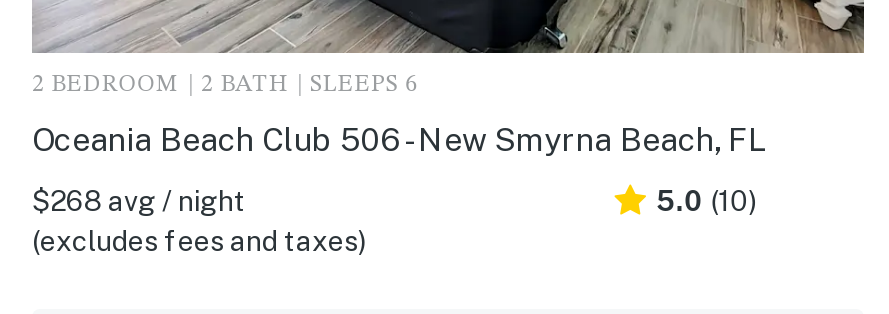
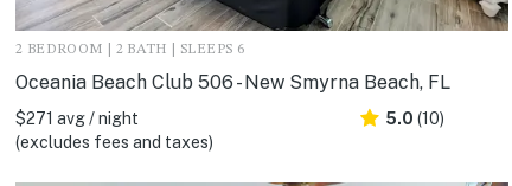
- $268 avg / night
+ $271 avg / night
